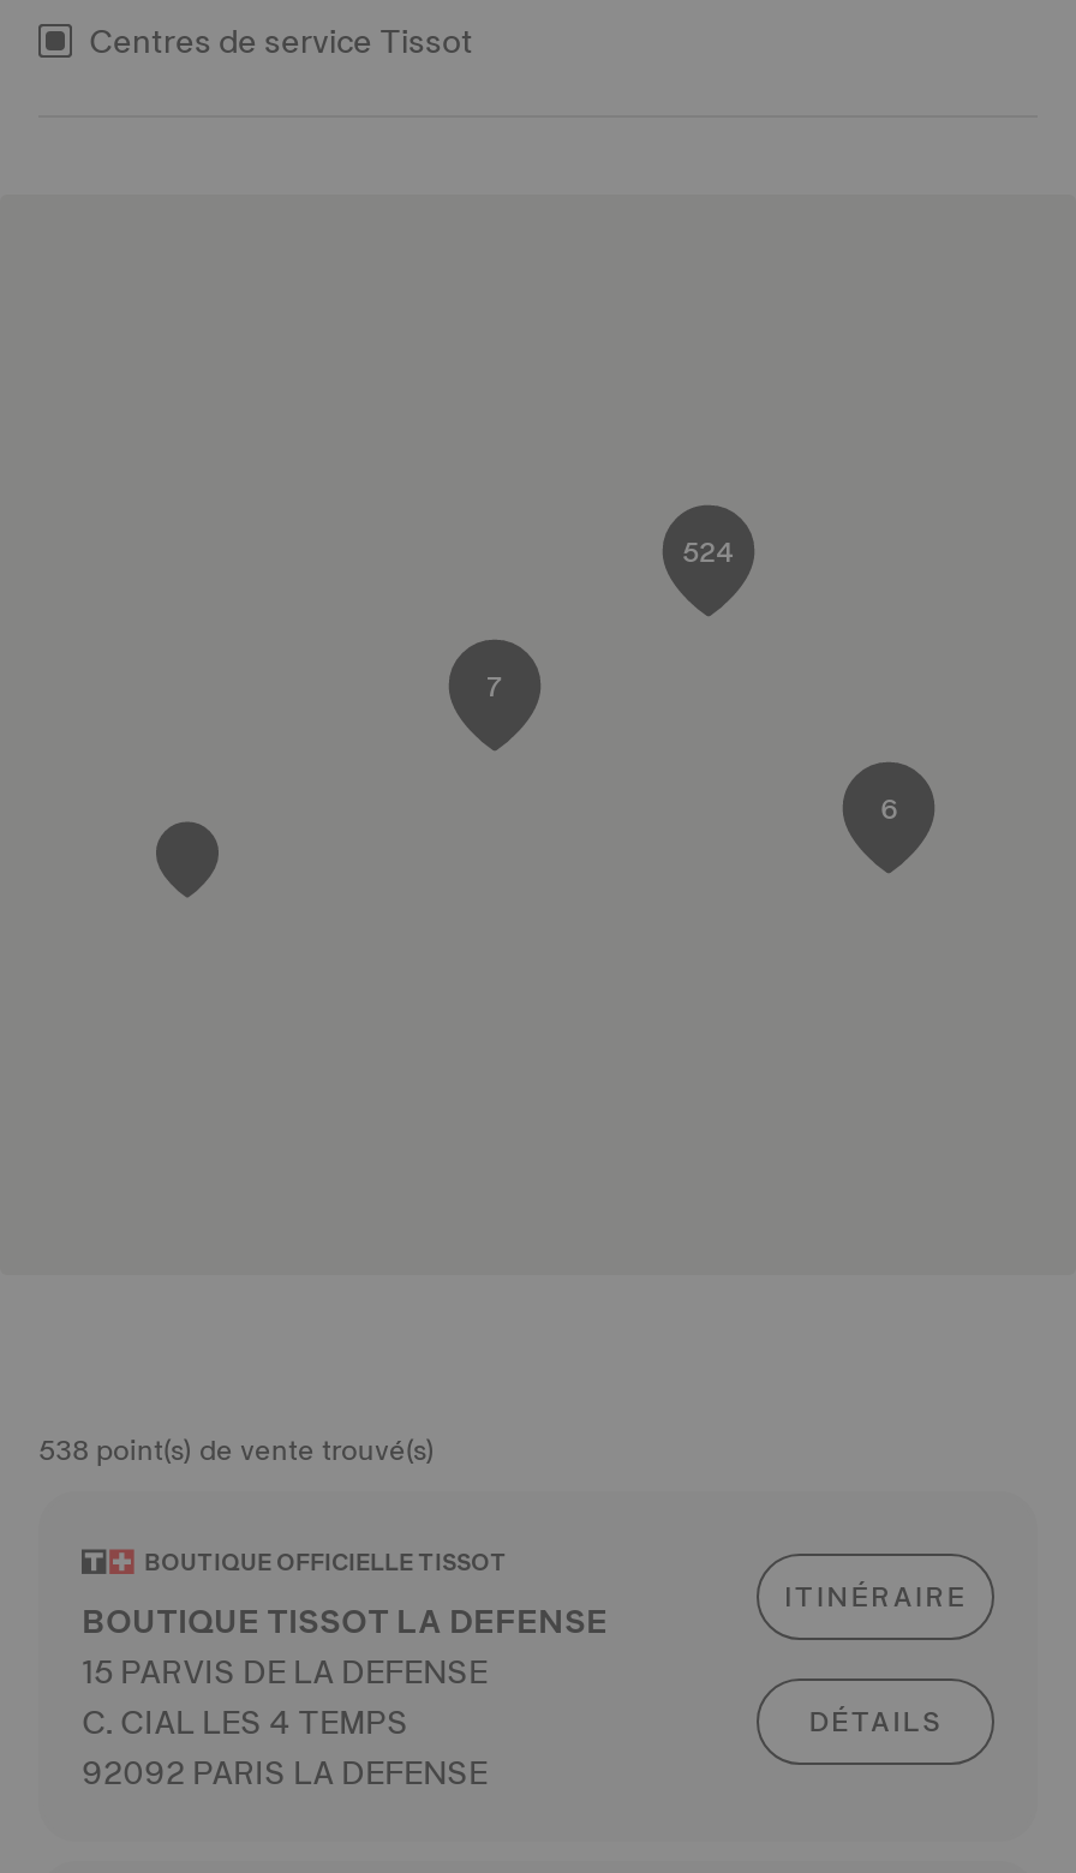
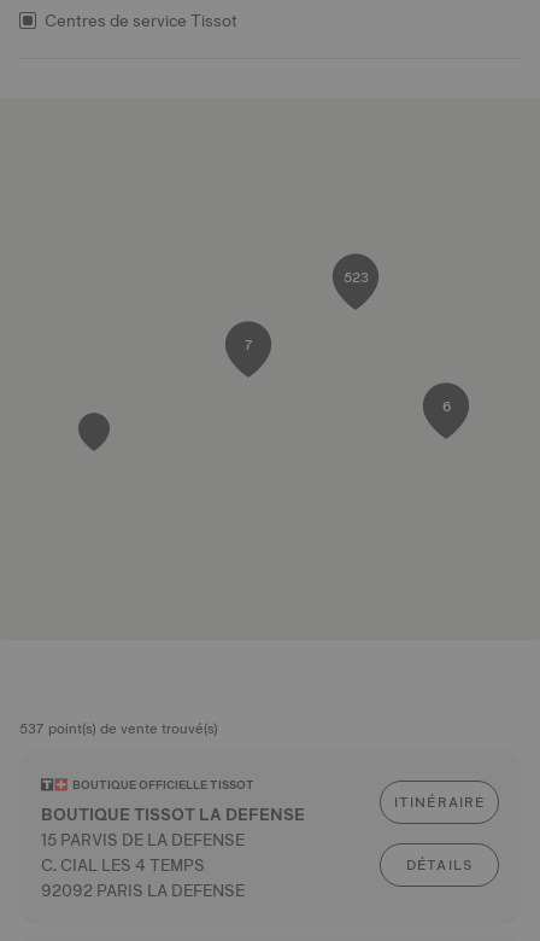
- 524
+ 523

- 538 point(s) de vente trouvé(s)
+ 537 point(s) de vente trouvé(s)
